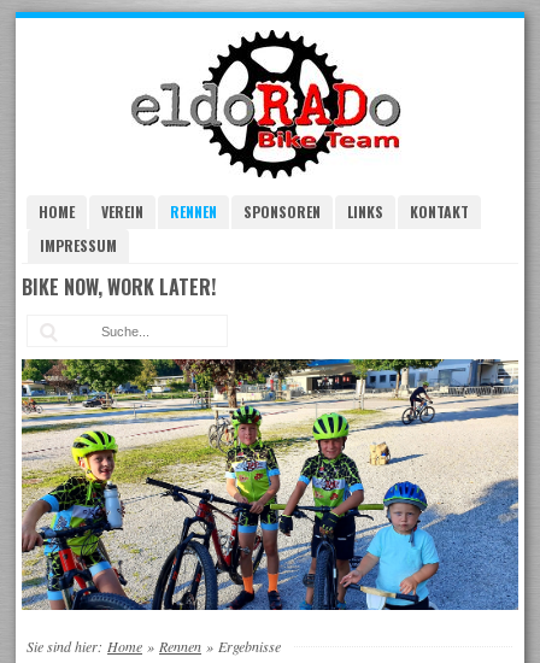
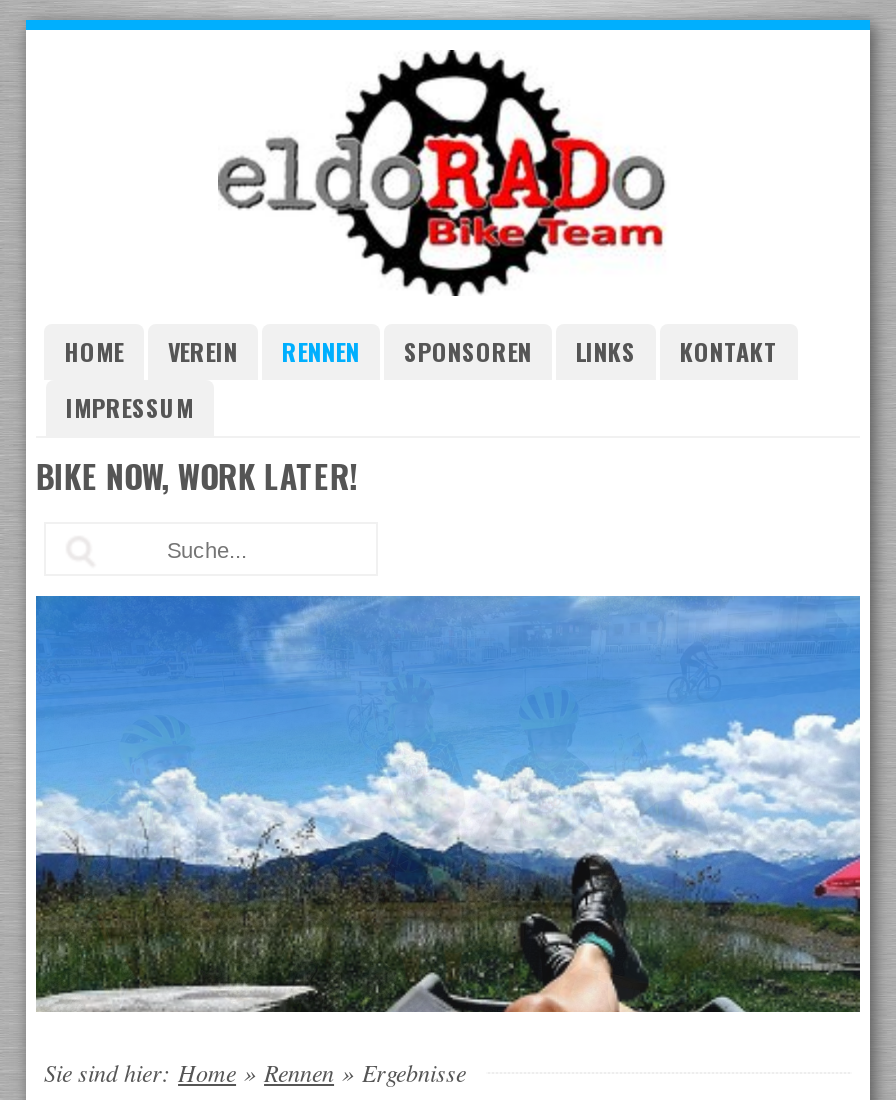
- [image]
+ [image]
